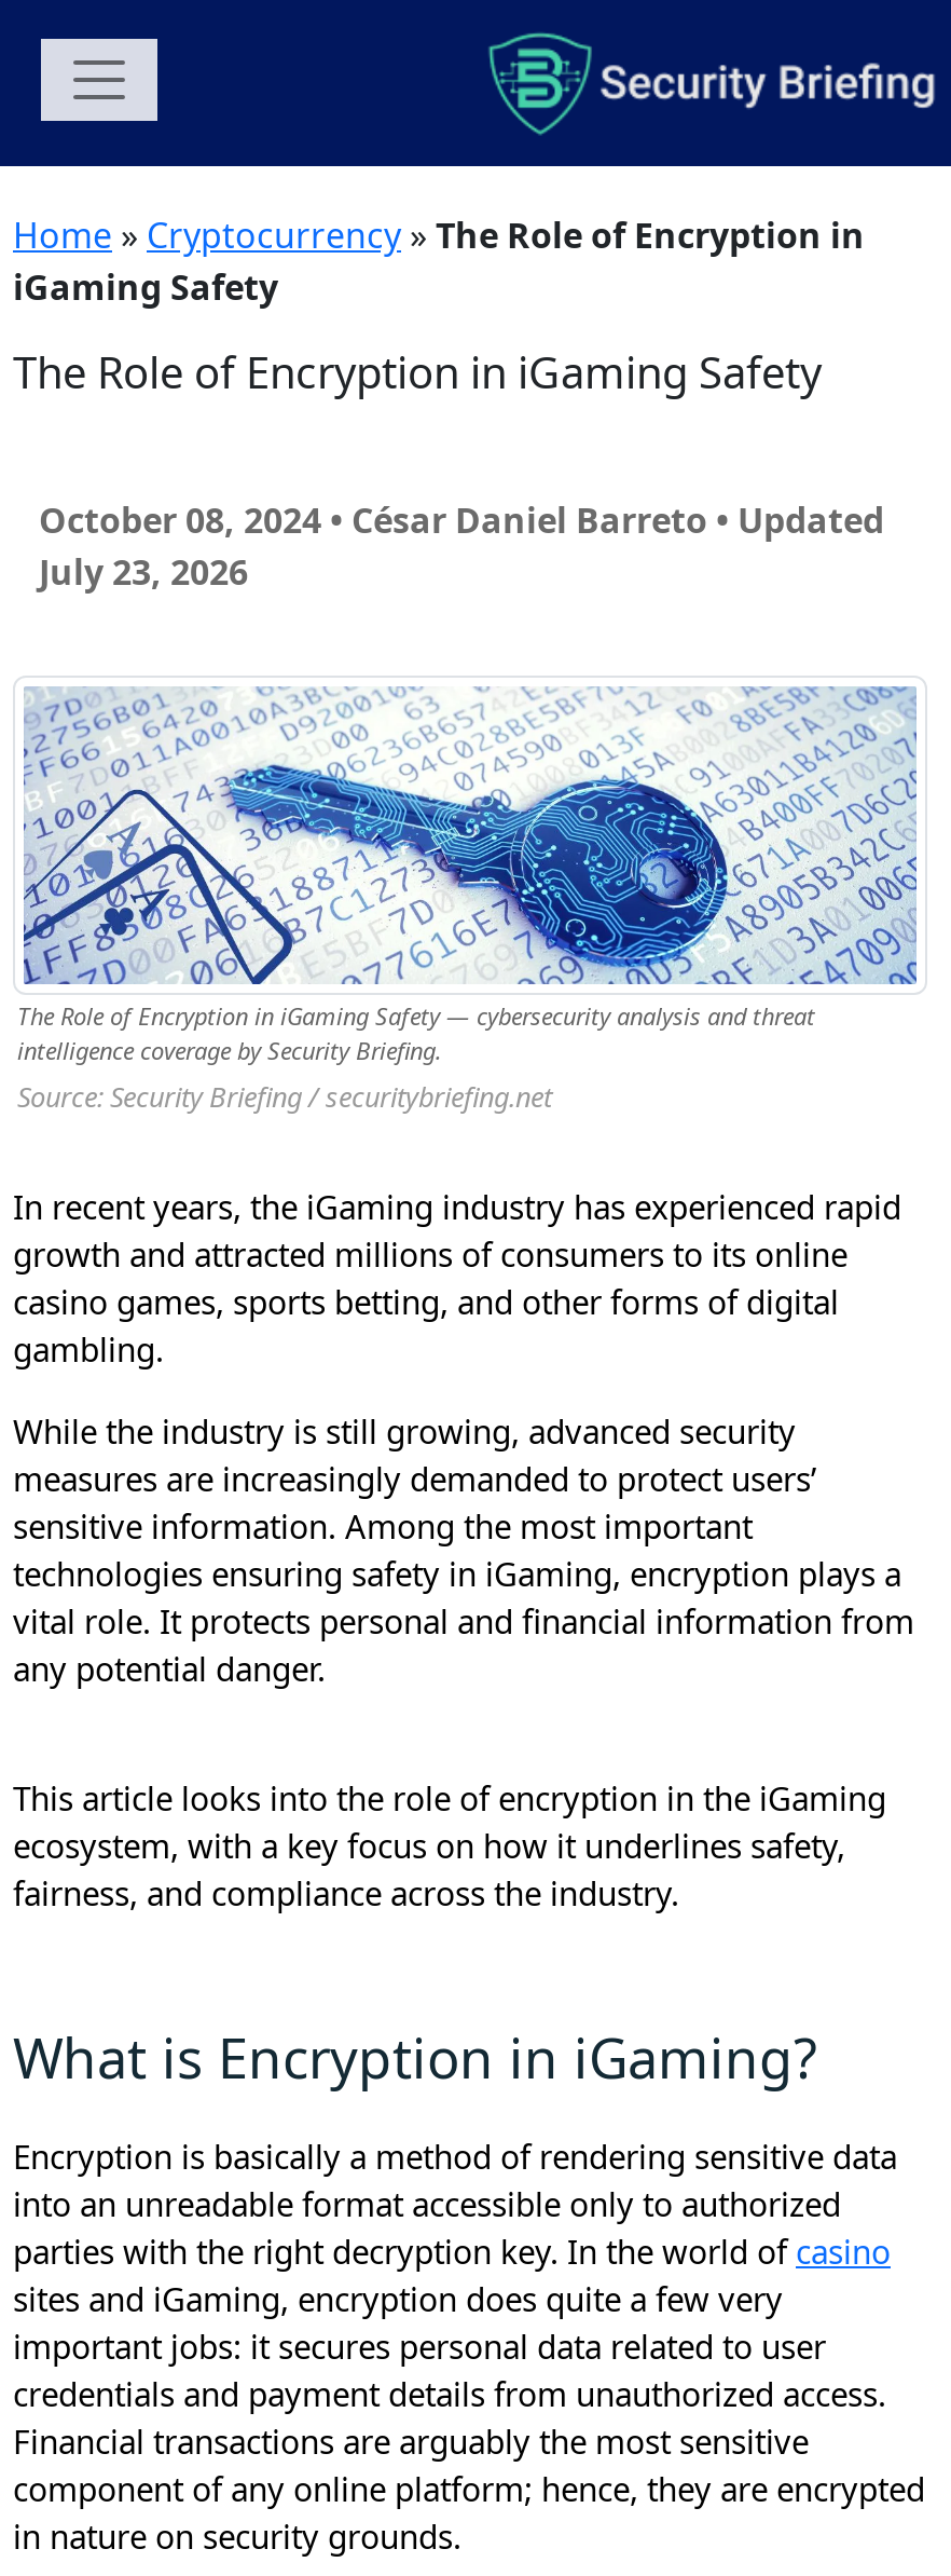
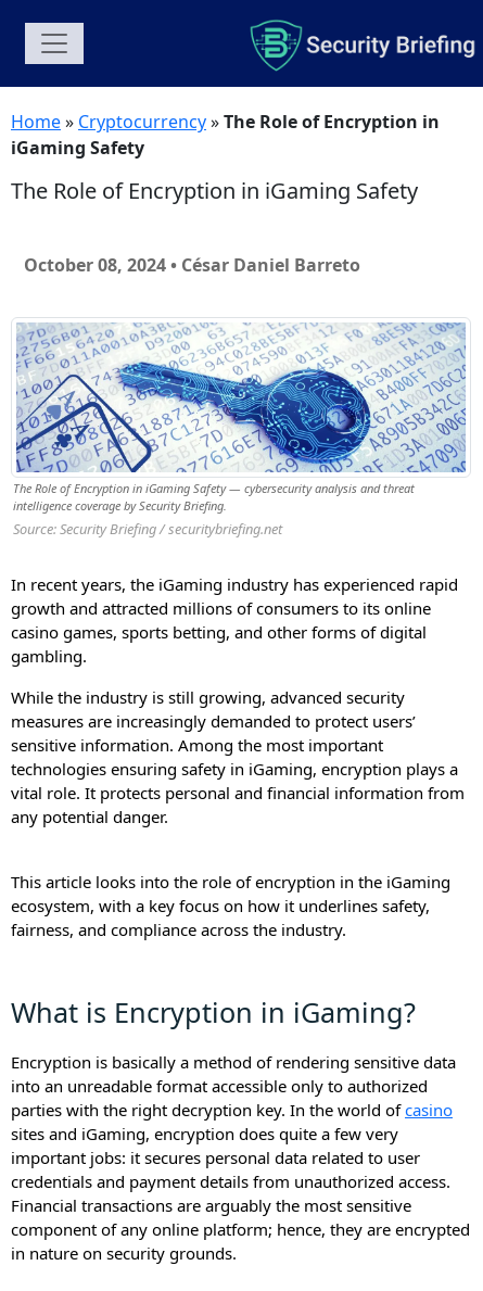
- October 08, 2024 • César Daniel Barreto • Updated
- July 23, 2026
+ October 08, 2024 • César Daniel Barreto
